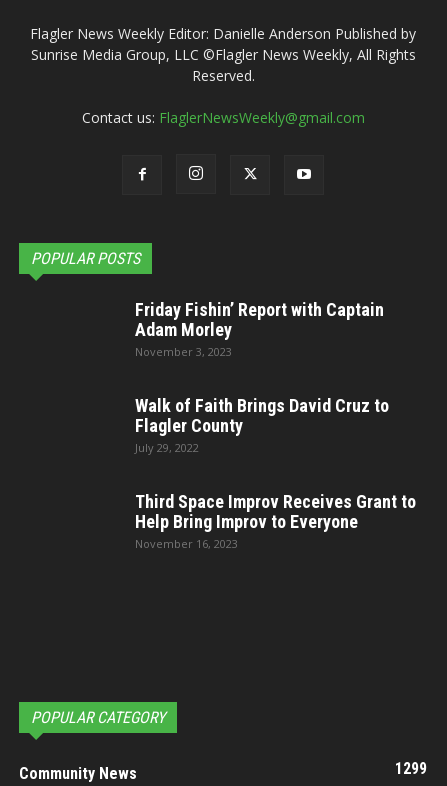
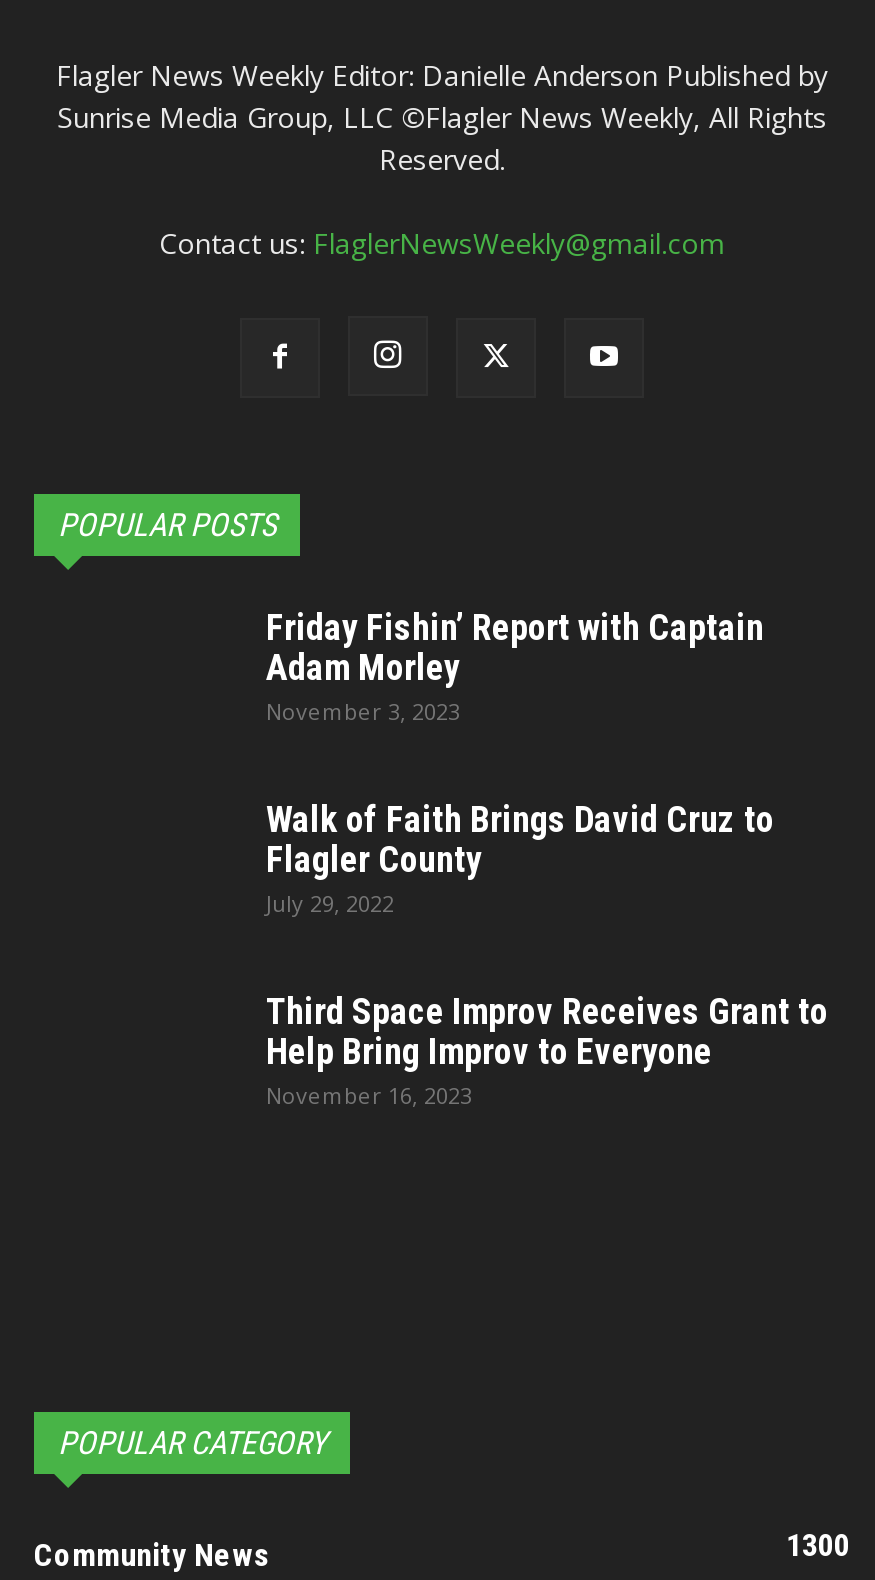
- 1299
+ 1300
